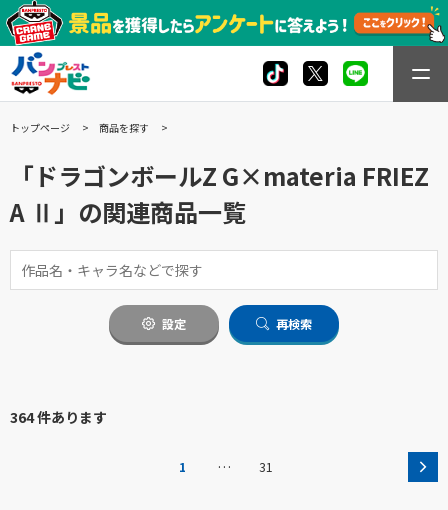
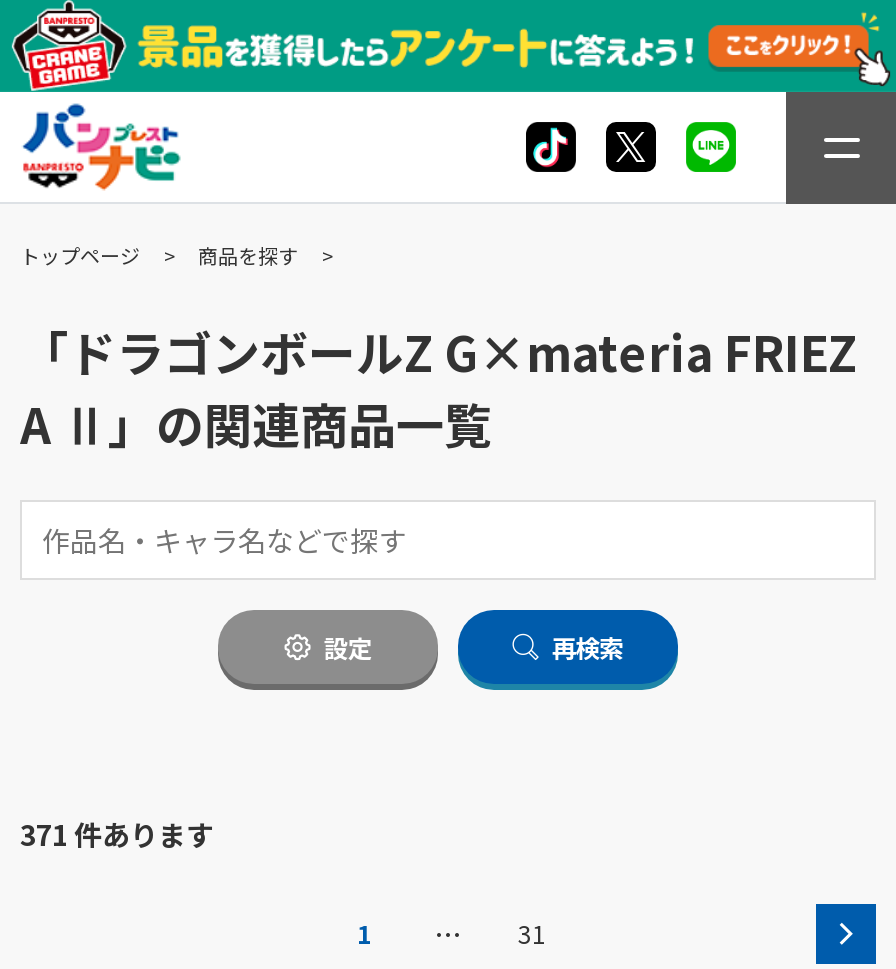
- 364 件あります
+ 371 件あります
